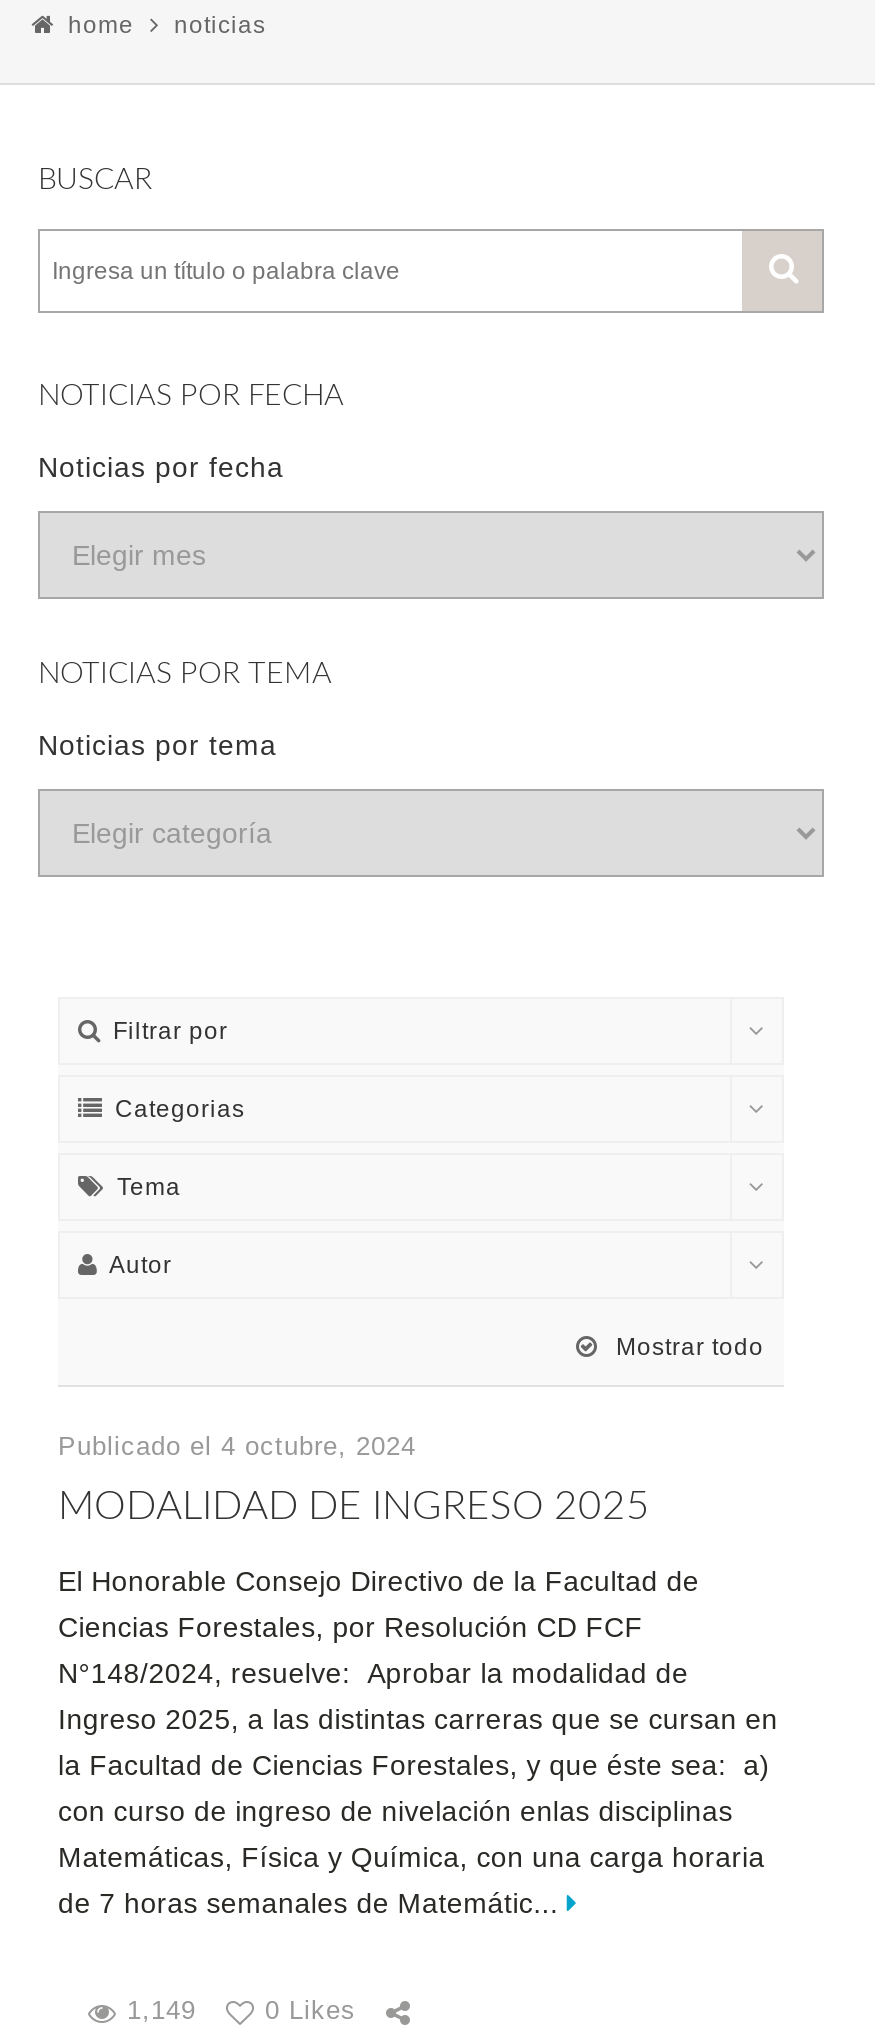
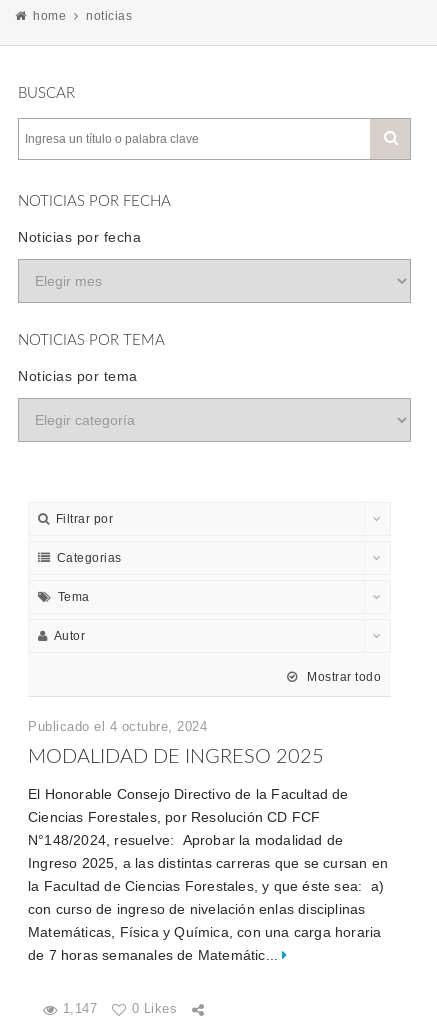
- 1,149
+ 1,147
